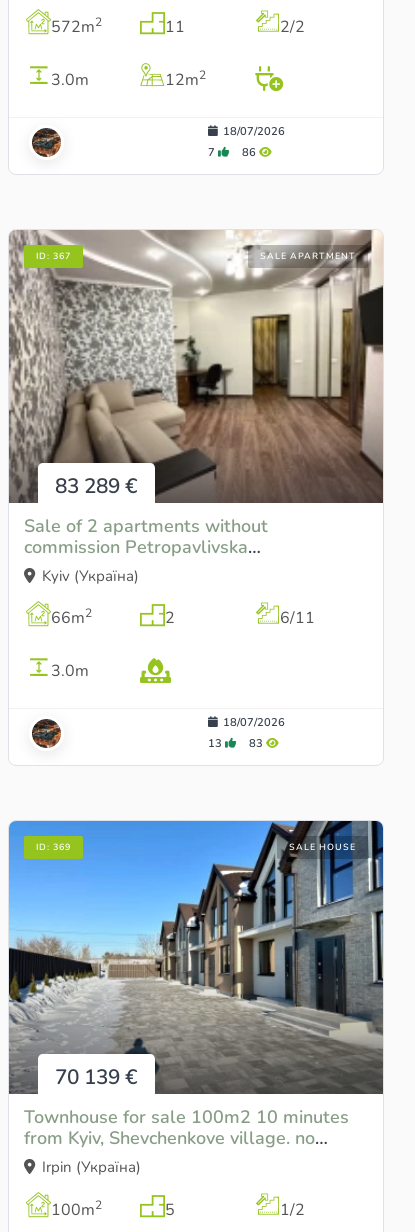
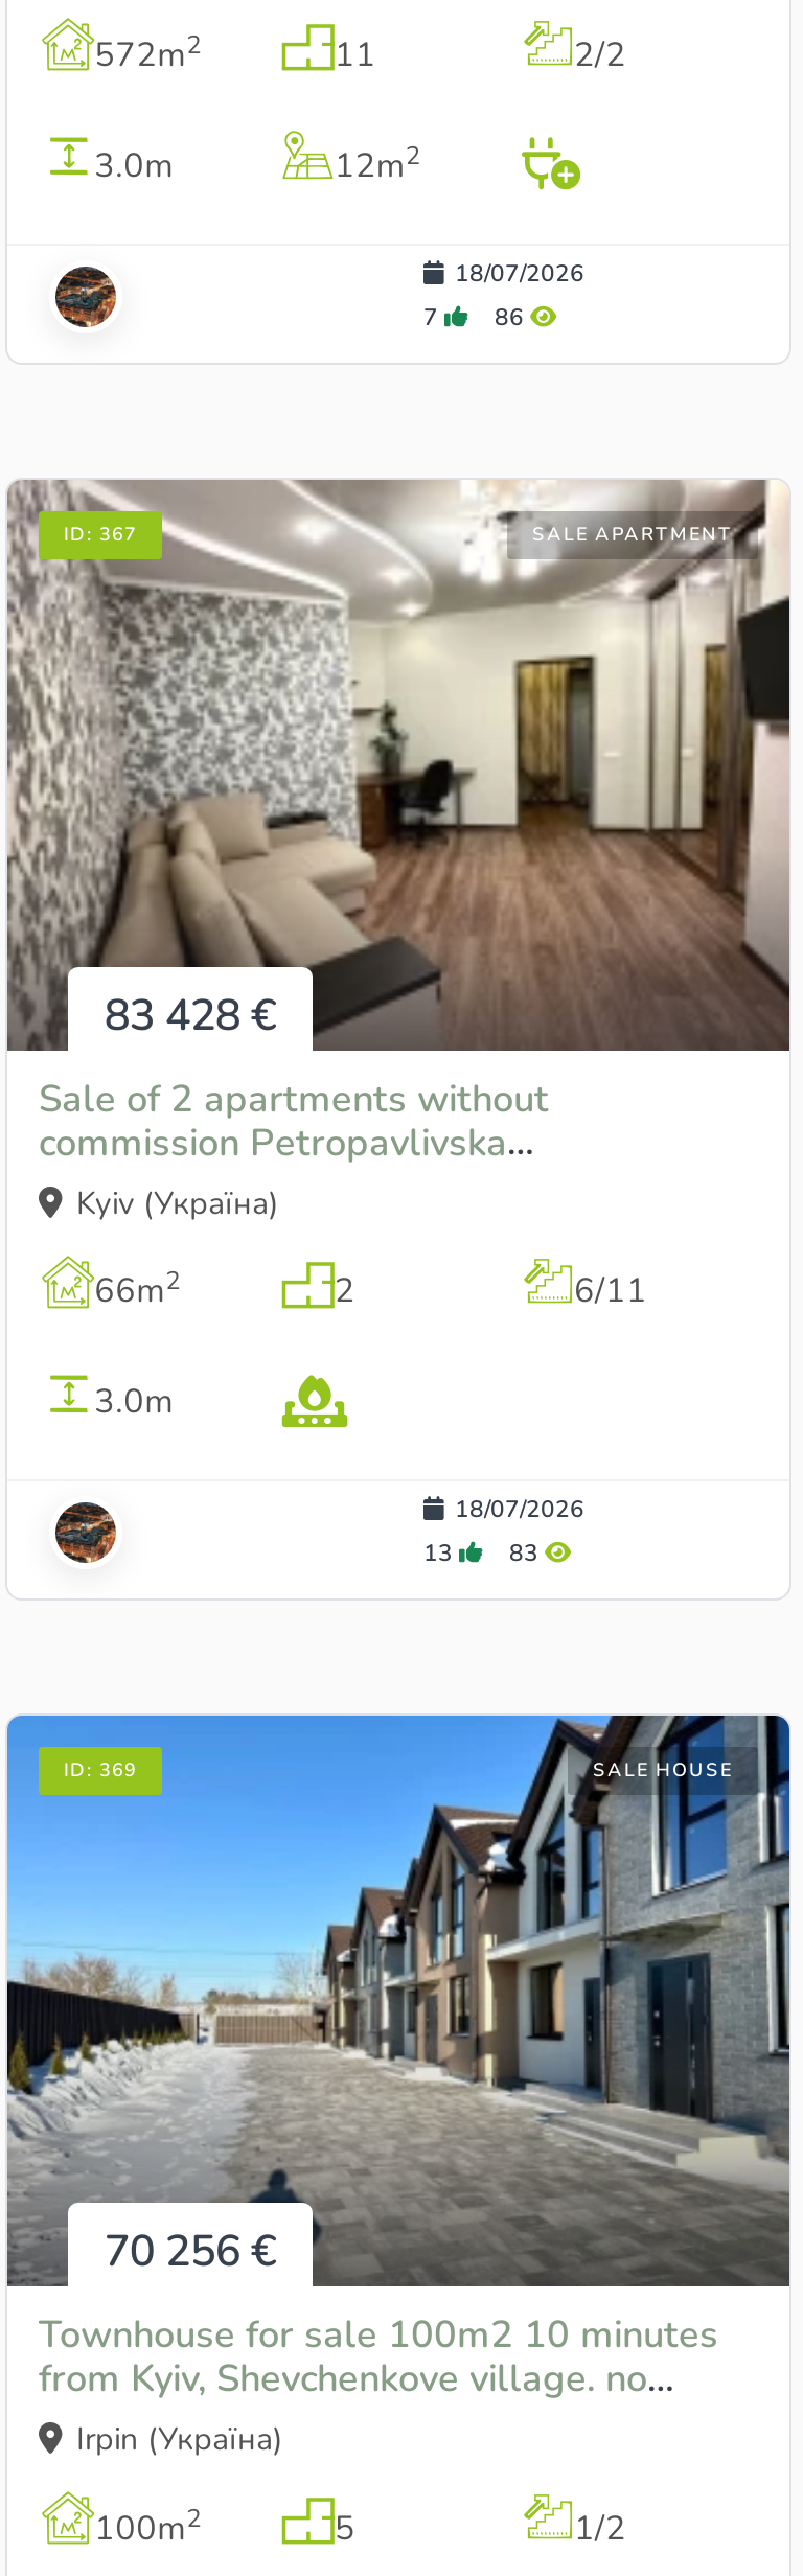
- 83 289 €
+ 83 428 €

- 70 139 €
+ 70 256 €
